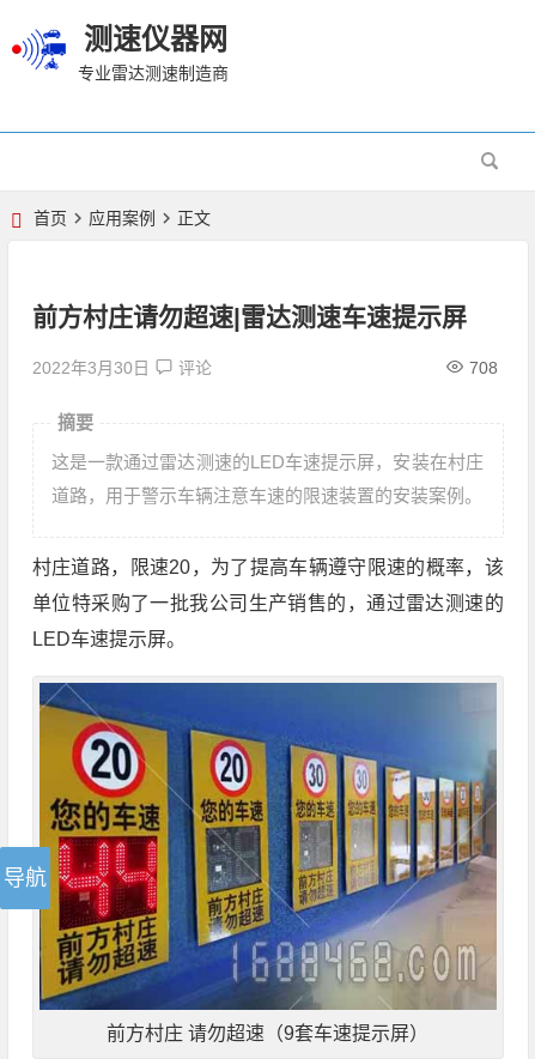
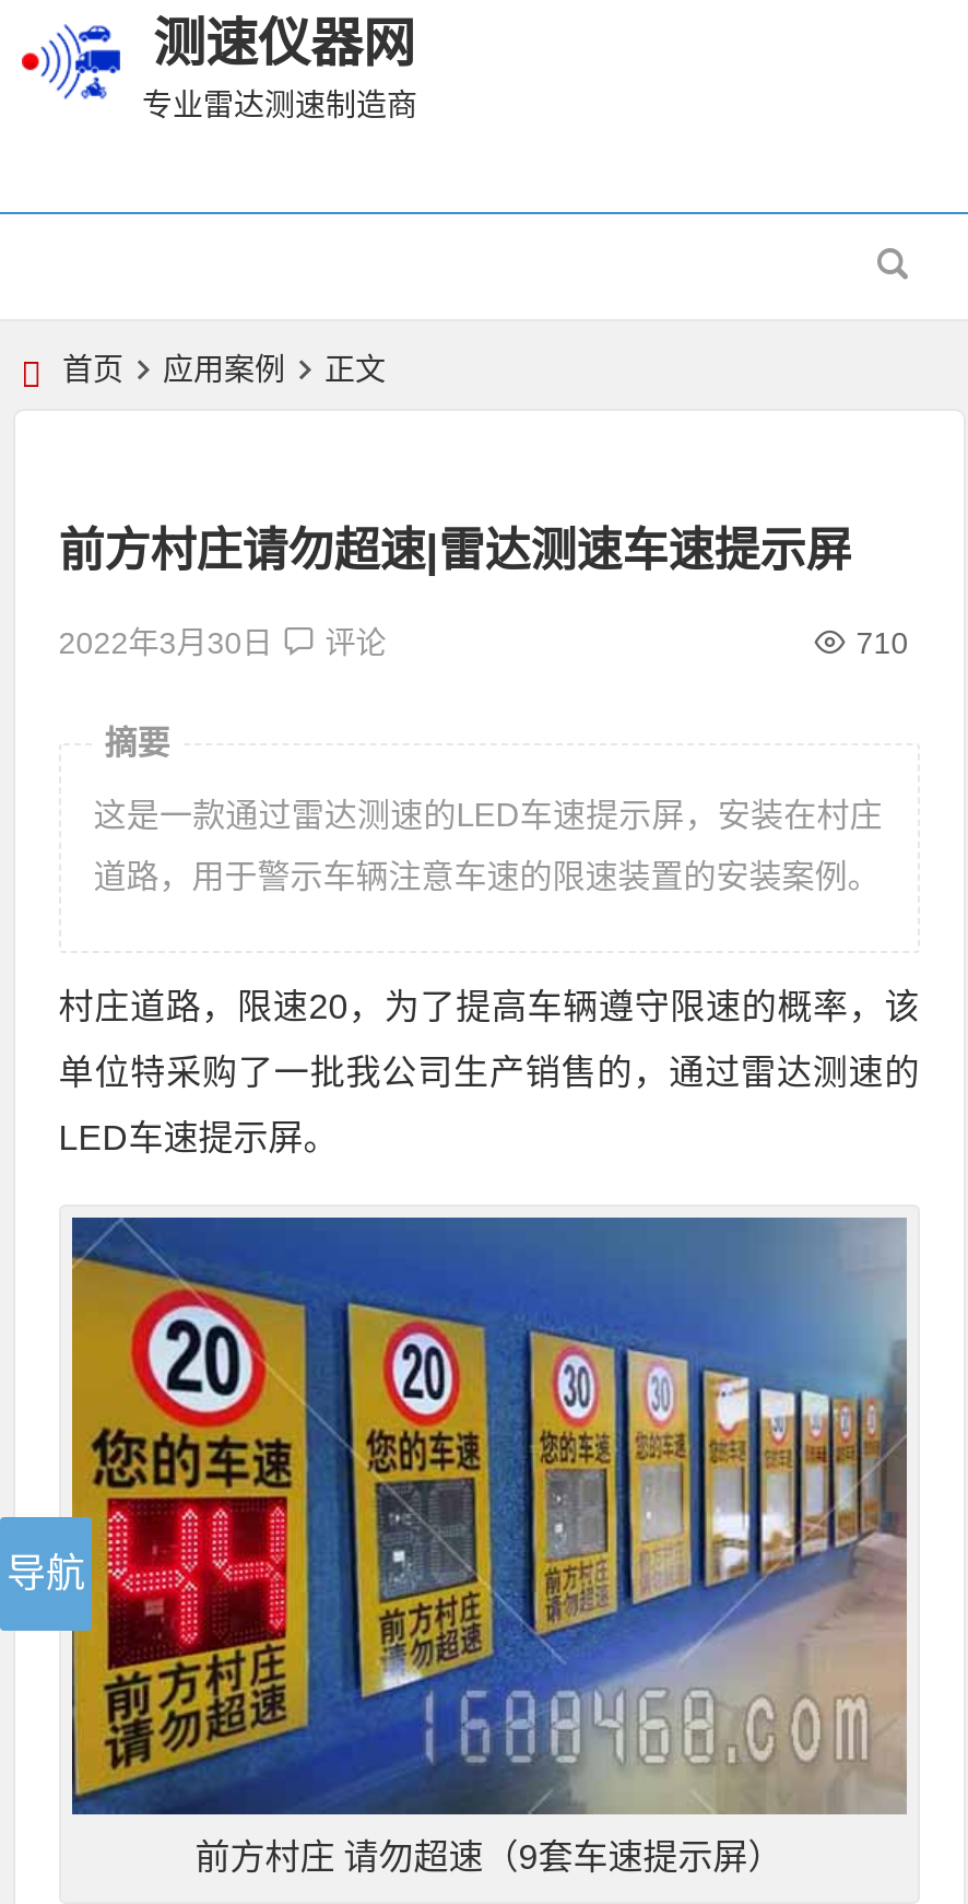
- 708
+ 710
